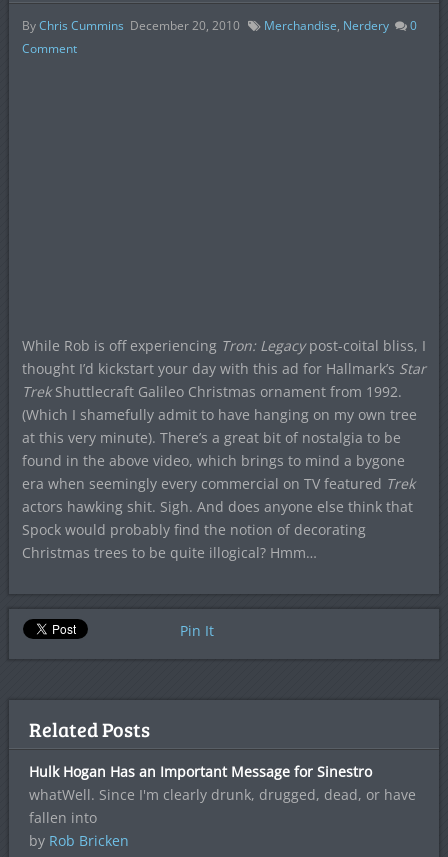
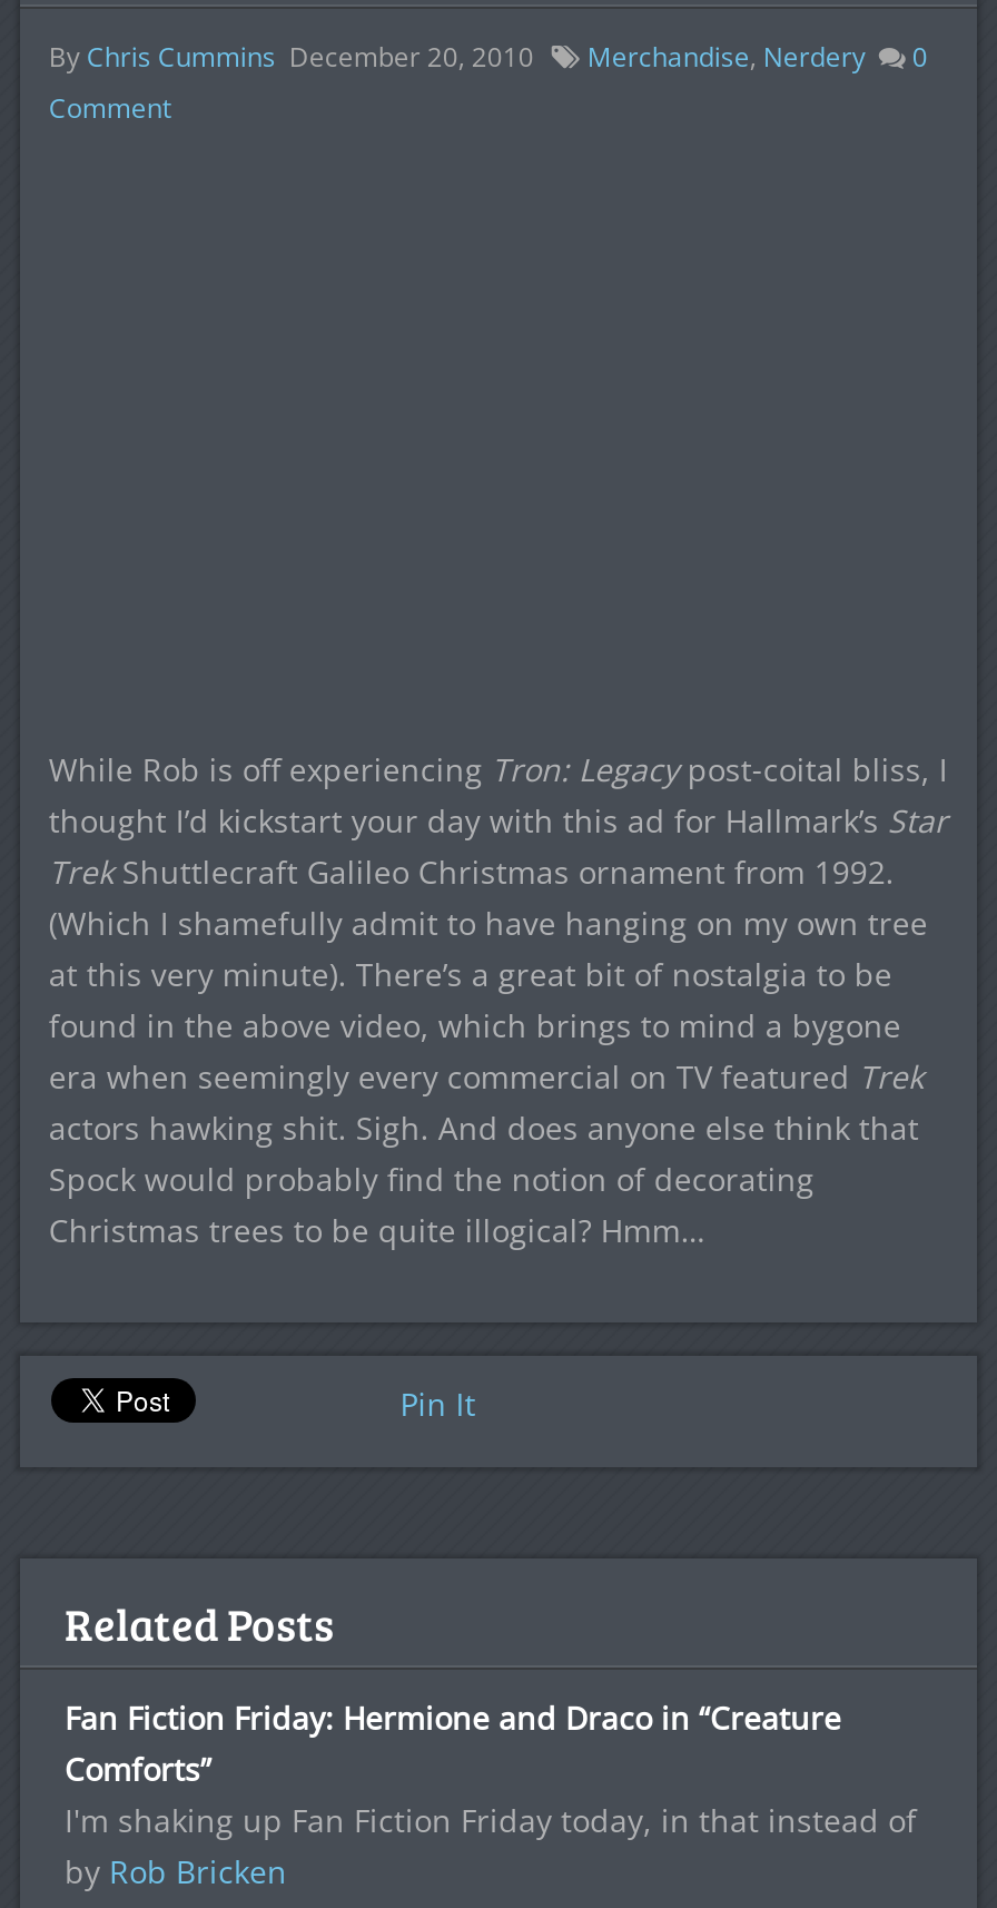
- Hulk Hogan Has an Important Message for Sinestro
- whatWell. Since I'm clearly drunk, drugged, dead, or have
- fallen into
+ Fan Fiction Friday: Hermione and Draco in “Creature
+ Comforts”
+ I'm shaking up Fan Fiction Friday today, in that instead of
